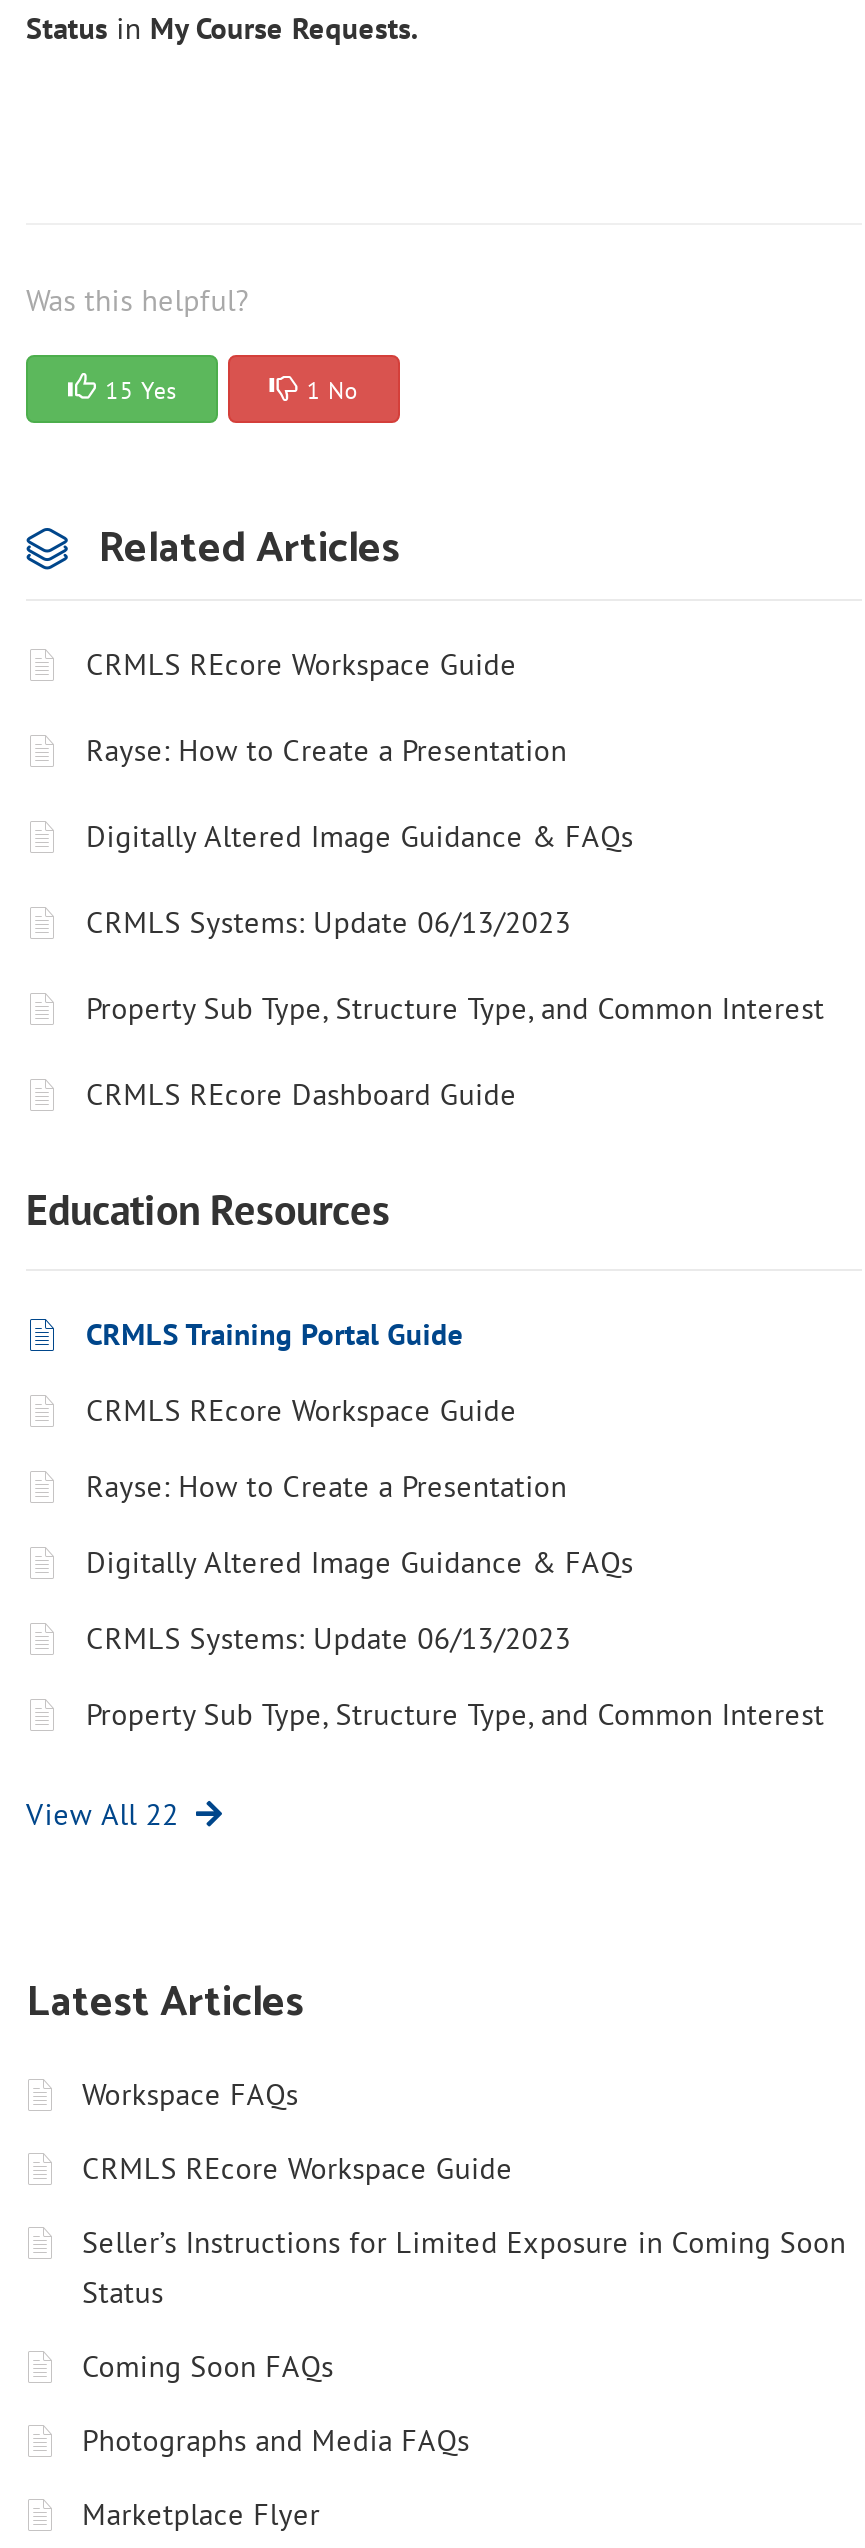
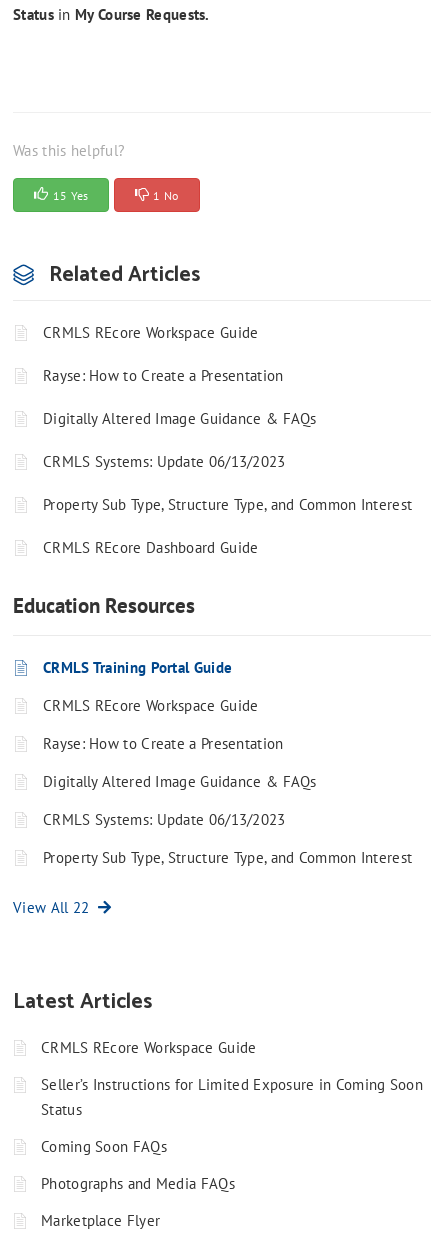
- Workspace FAQs
